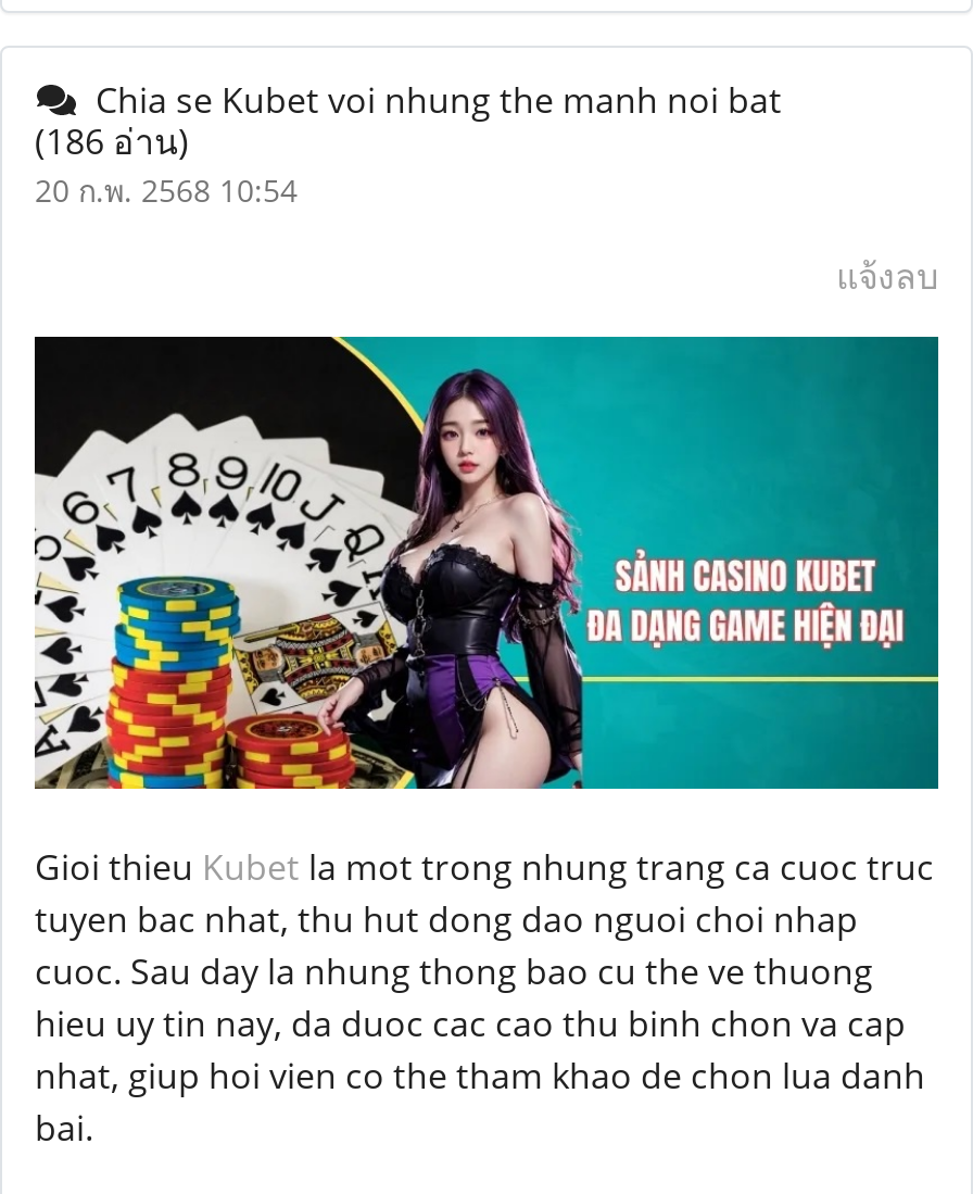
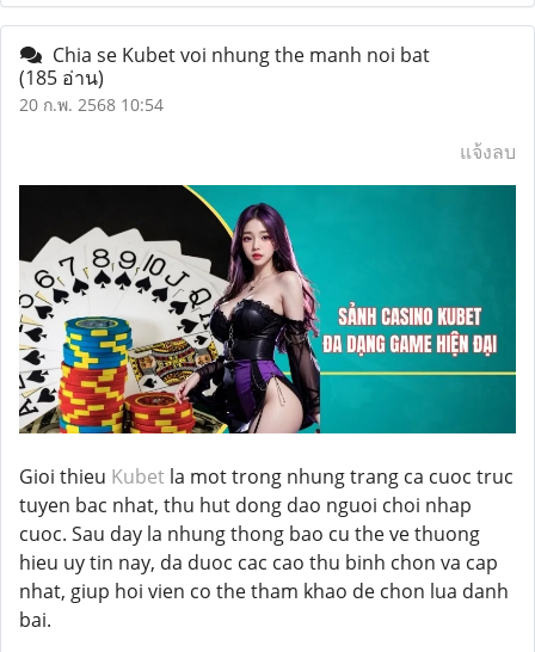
- (186 อ่าน)
+ (185 อ่าน)
